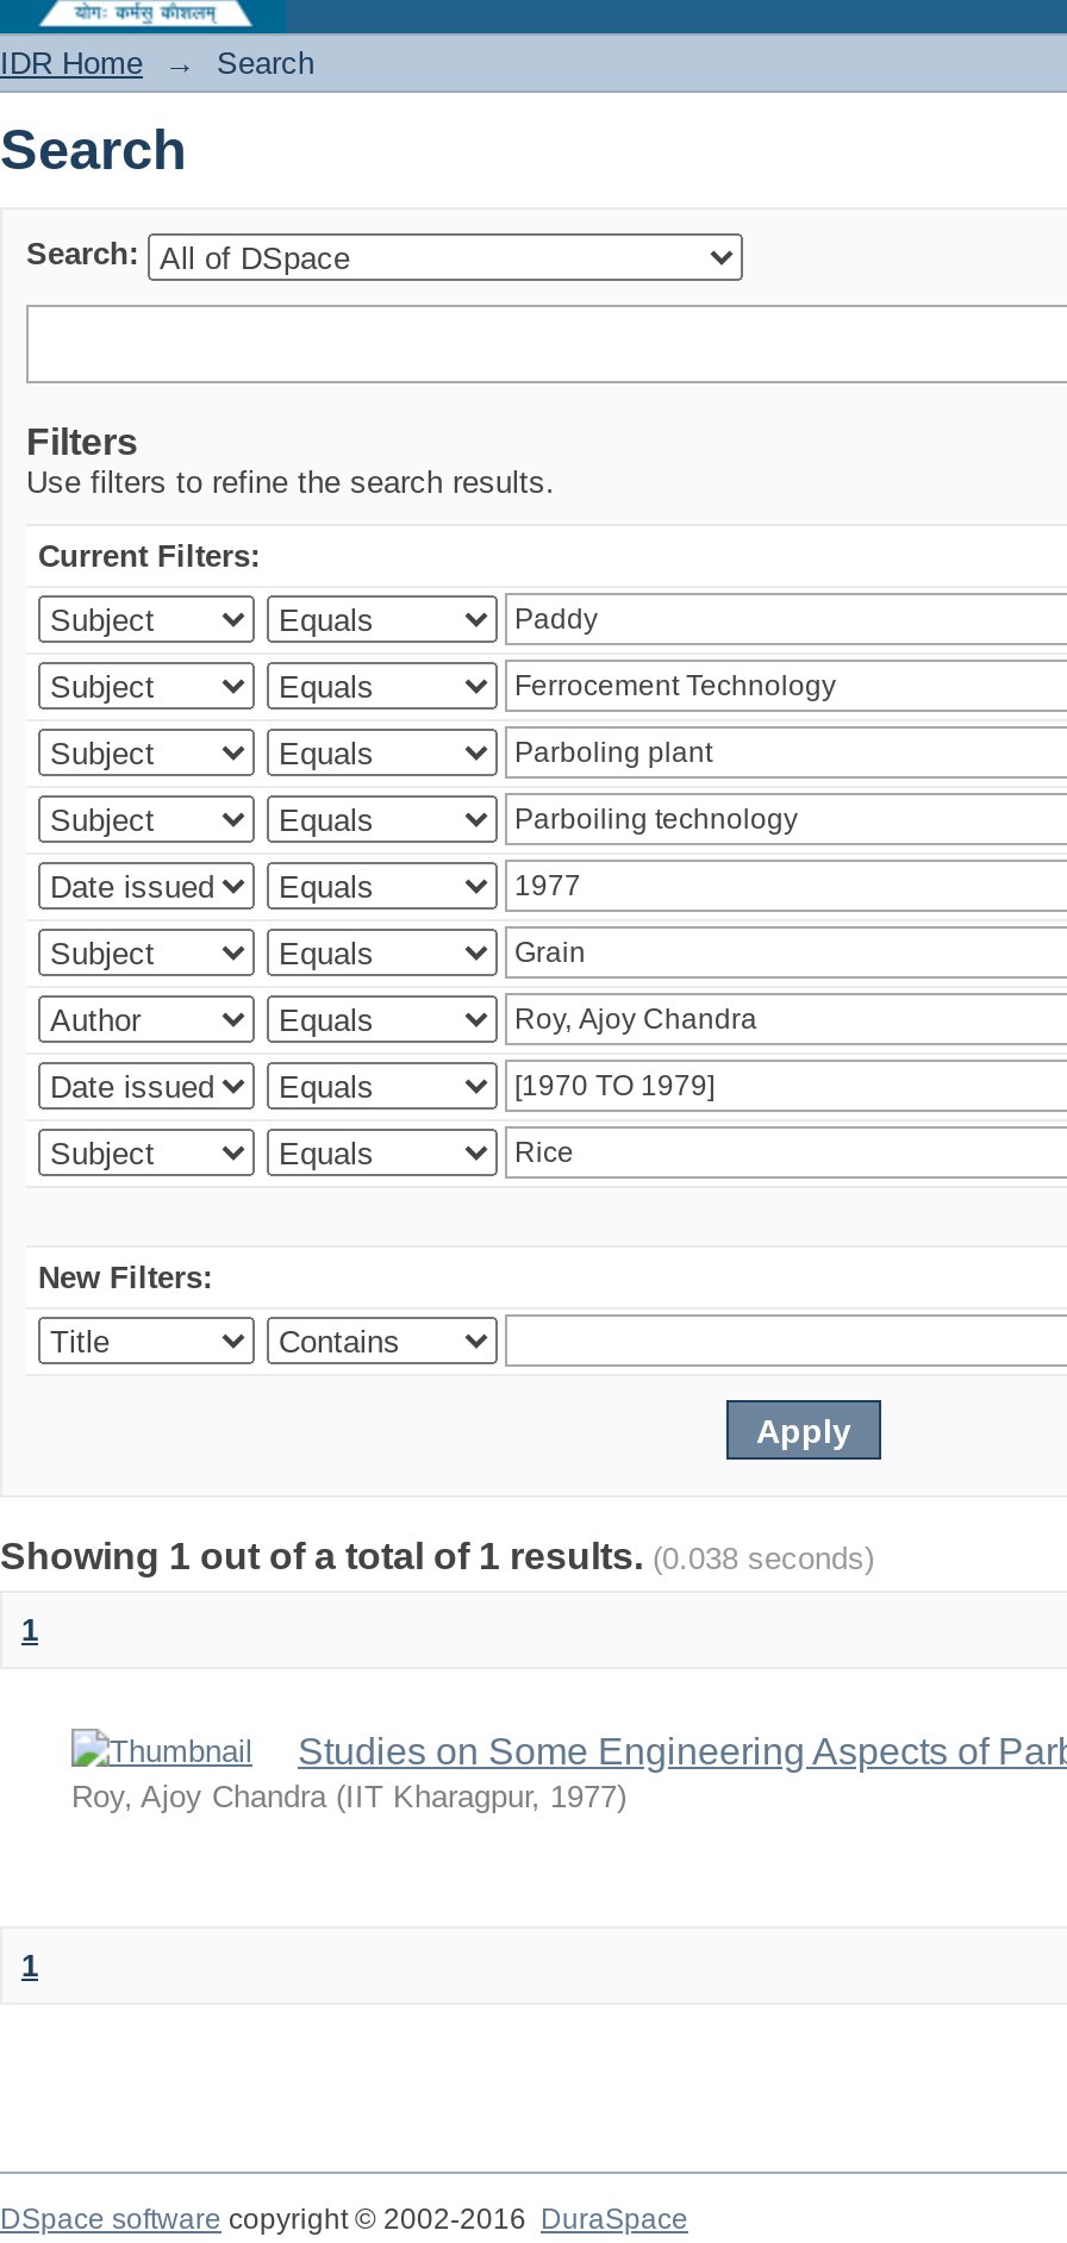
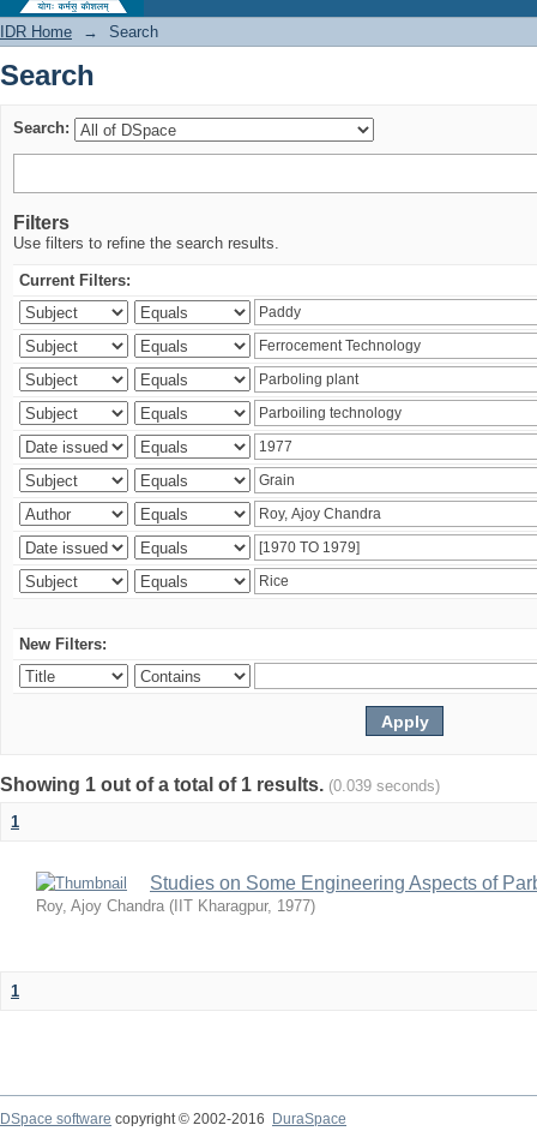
- Showing 1 out of a total of 1 results. (0.038 seconds)
+ Showing 1 out of a total of 1 results. (0.039 seconds)
